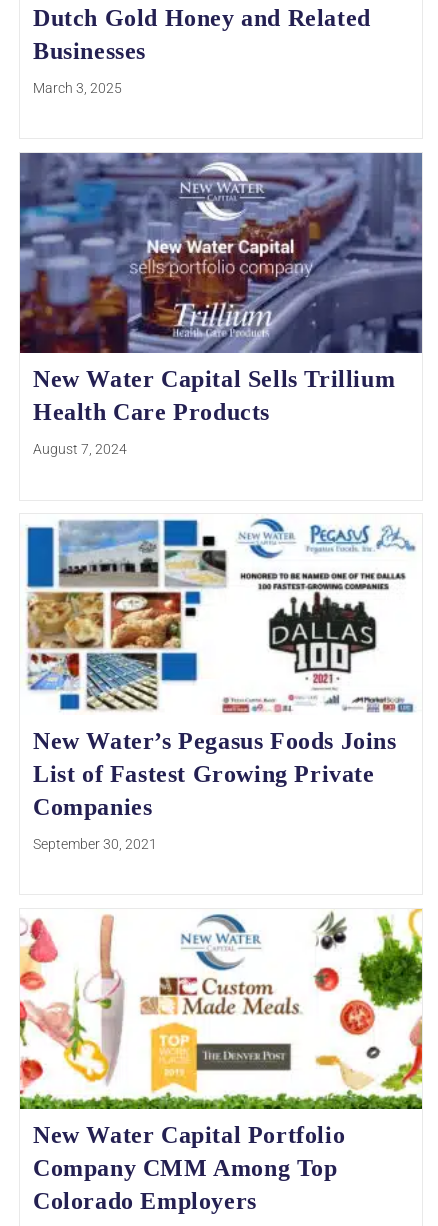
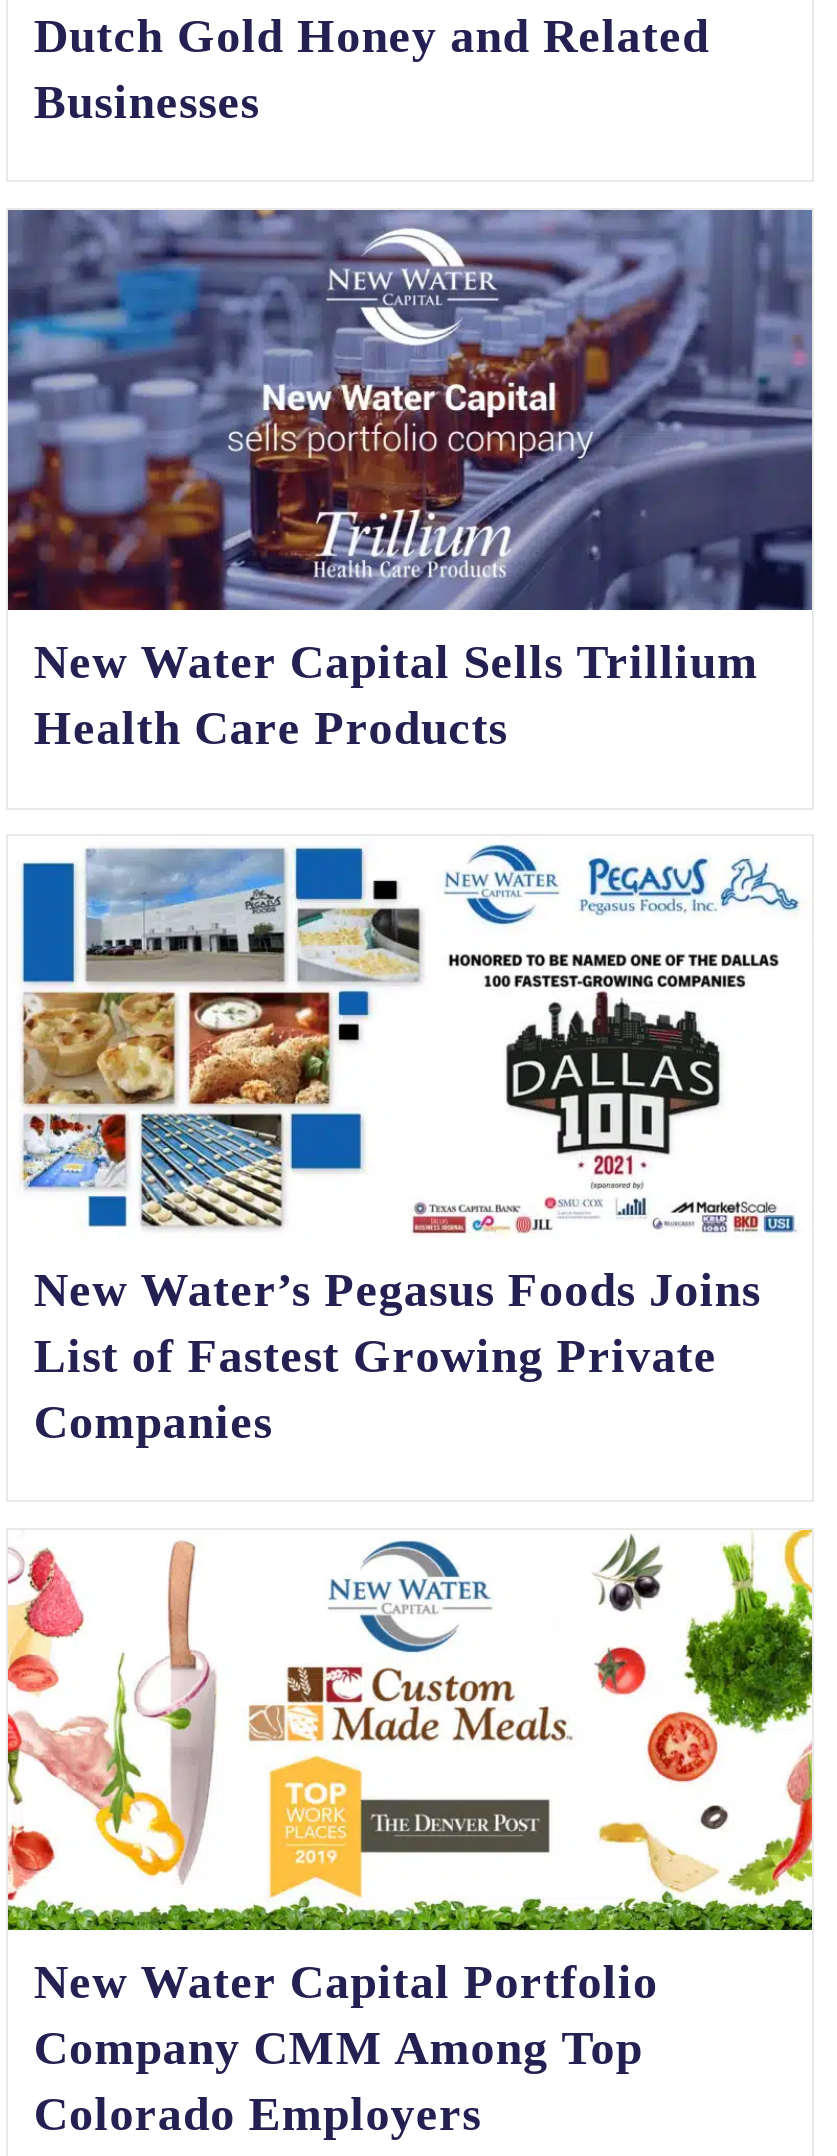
- March 3, 2025

- August 7, 2024

- September 30, 2021
